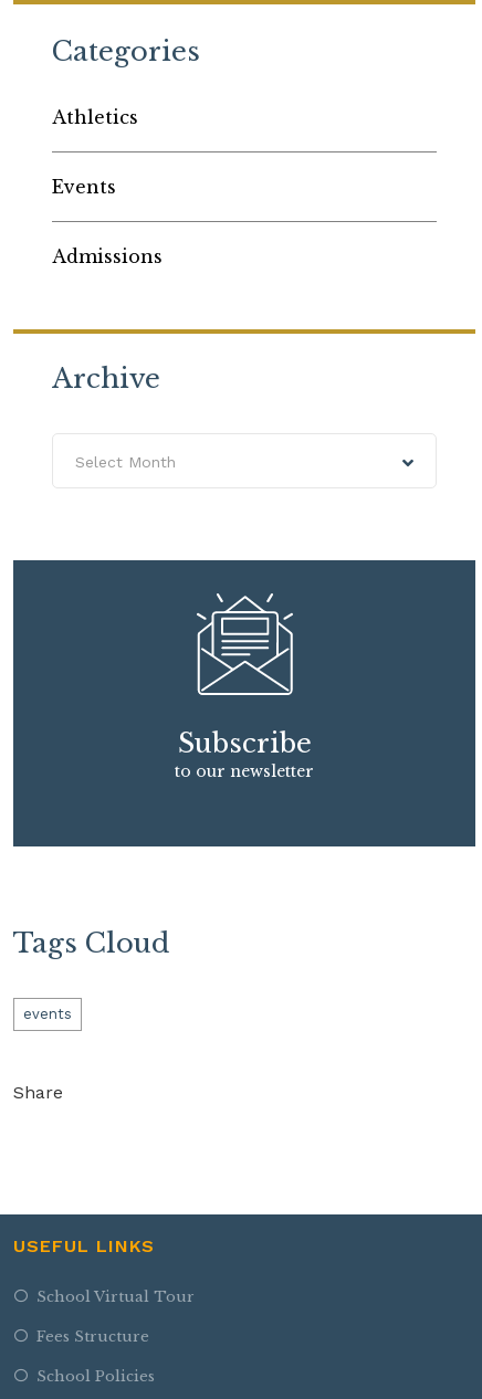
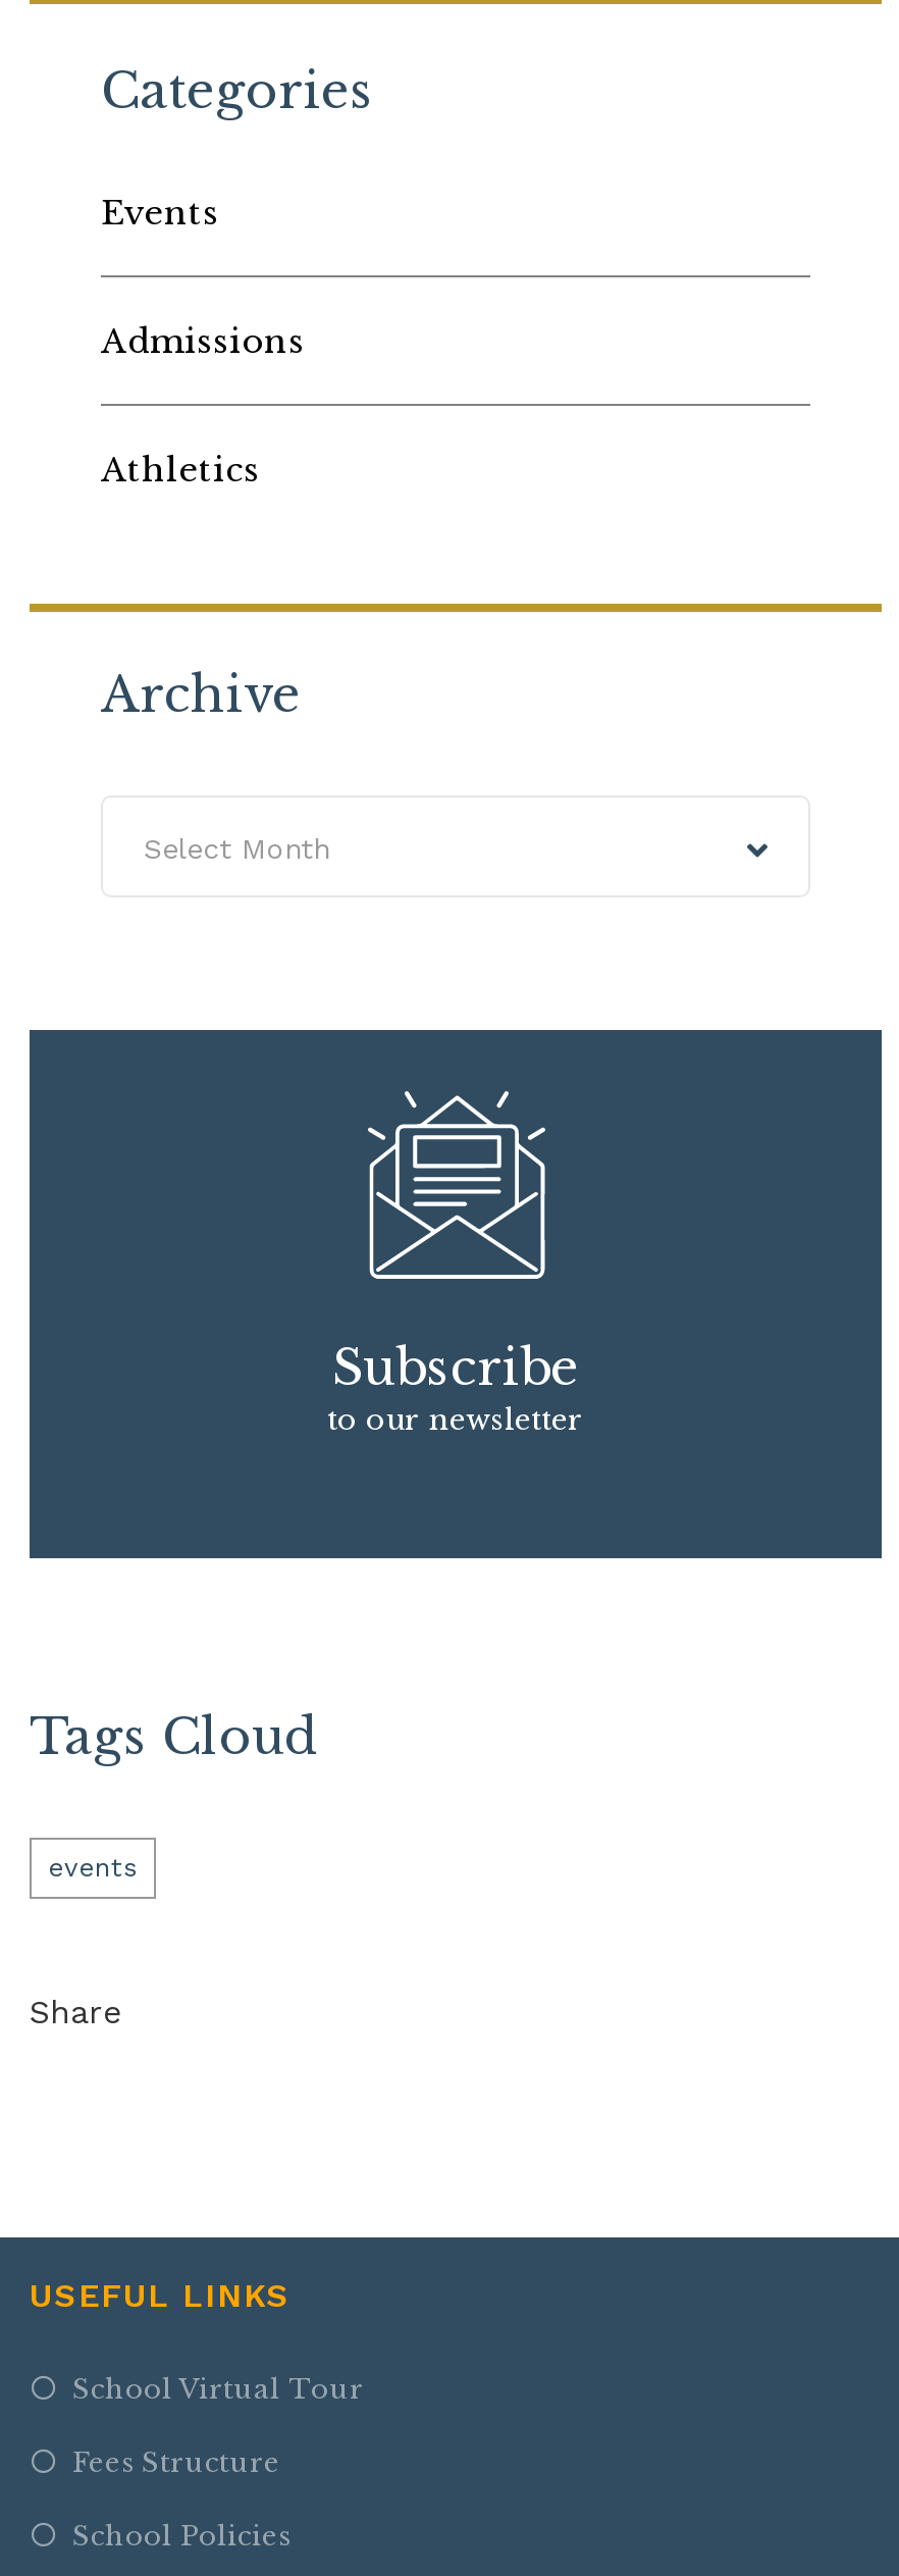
moved down: Athletics

moved up: Events | Admissions
